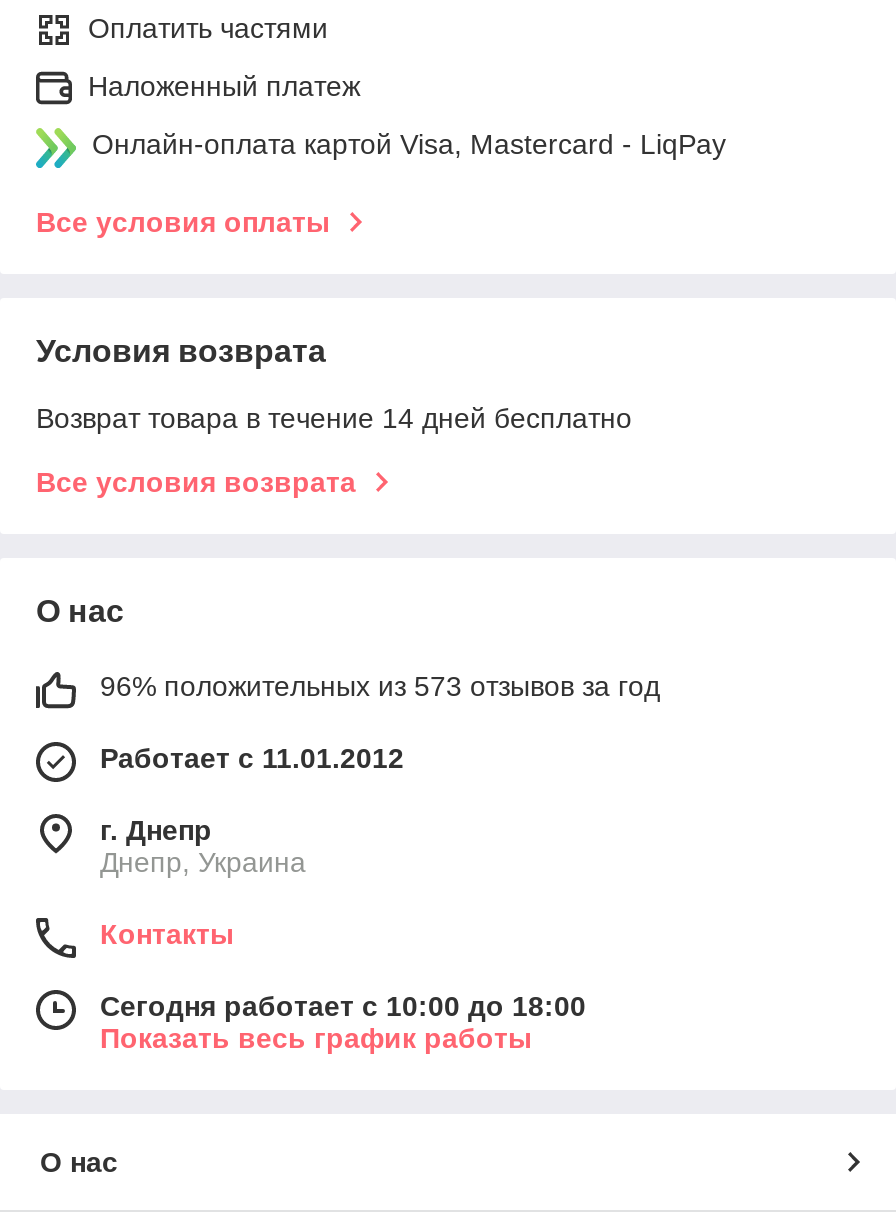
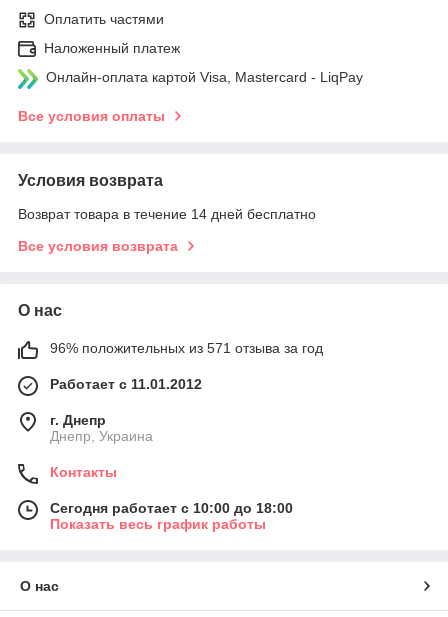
- 96% положительных из 573 отзывов за год
+ 96% положительных из 571 отзыва за год
